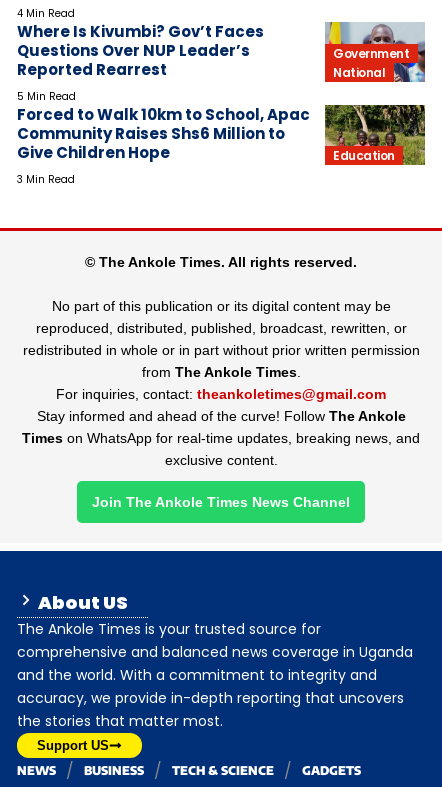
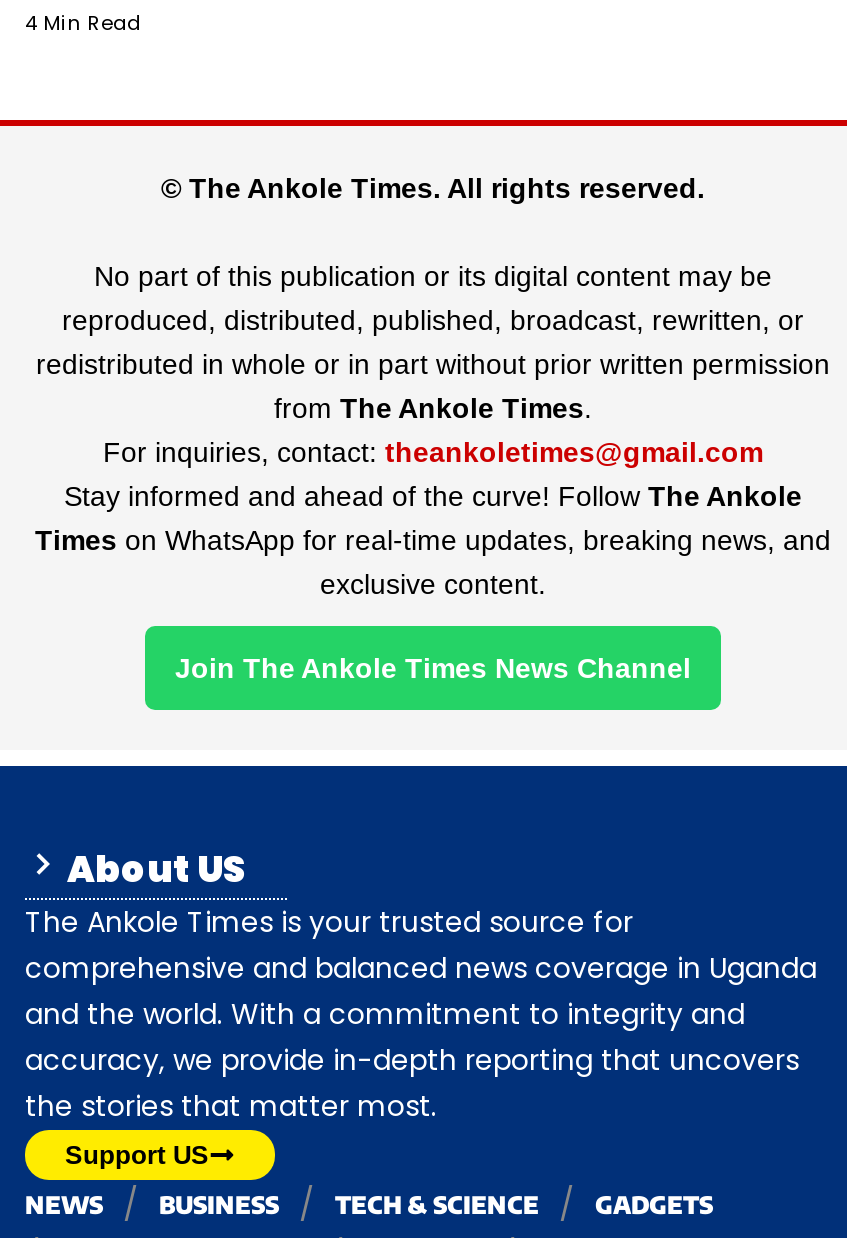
- [image]
- Where Is Kivumbi? Gov’t Faces
- Questions Over NUP Leader’s
- Reported Rearrest
- 5 Min Read
- Education

- [image]
- Government
- National

- Forced to Walk 10km to School, Apac
- Community Raises Shs6 Million to
- Give Children Hope
- 3 Min Read
